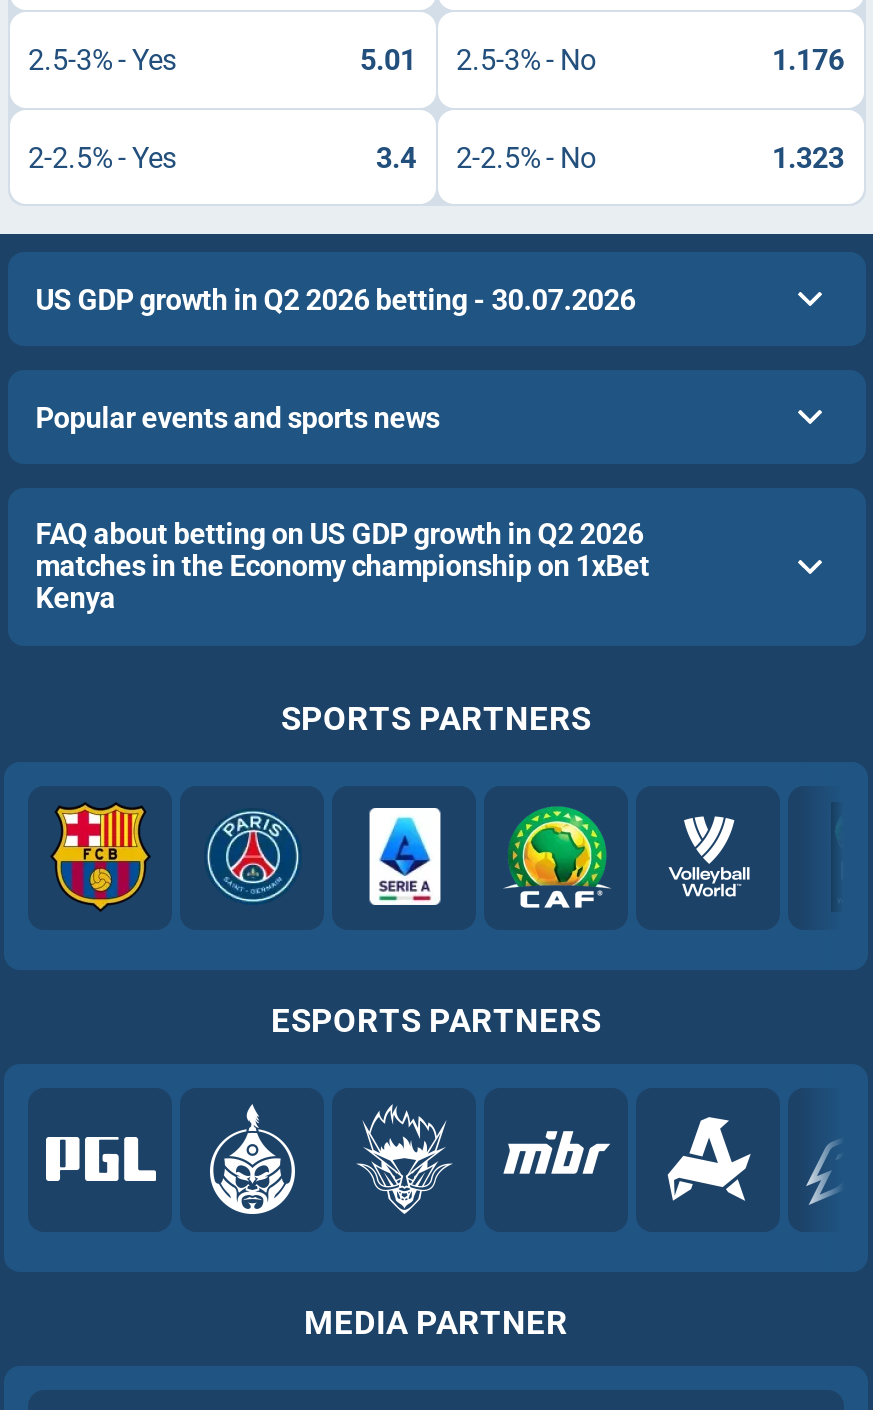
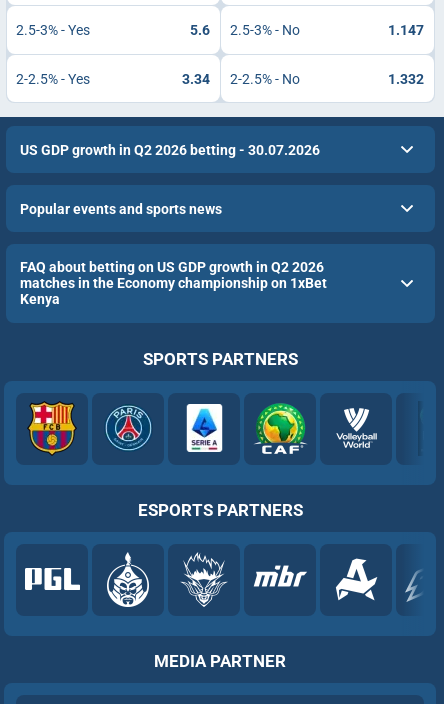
- 5.01 2.5-3% - No
+ 5.6 2.5-3% - No

- 1.176
+ 1.147

- 3.4 2-2.5% - No
+ 3.34 2-2.5% - No

- 1.323
+ 1.332
